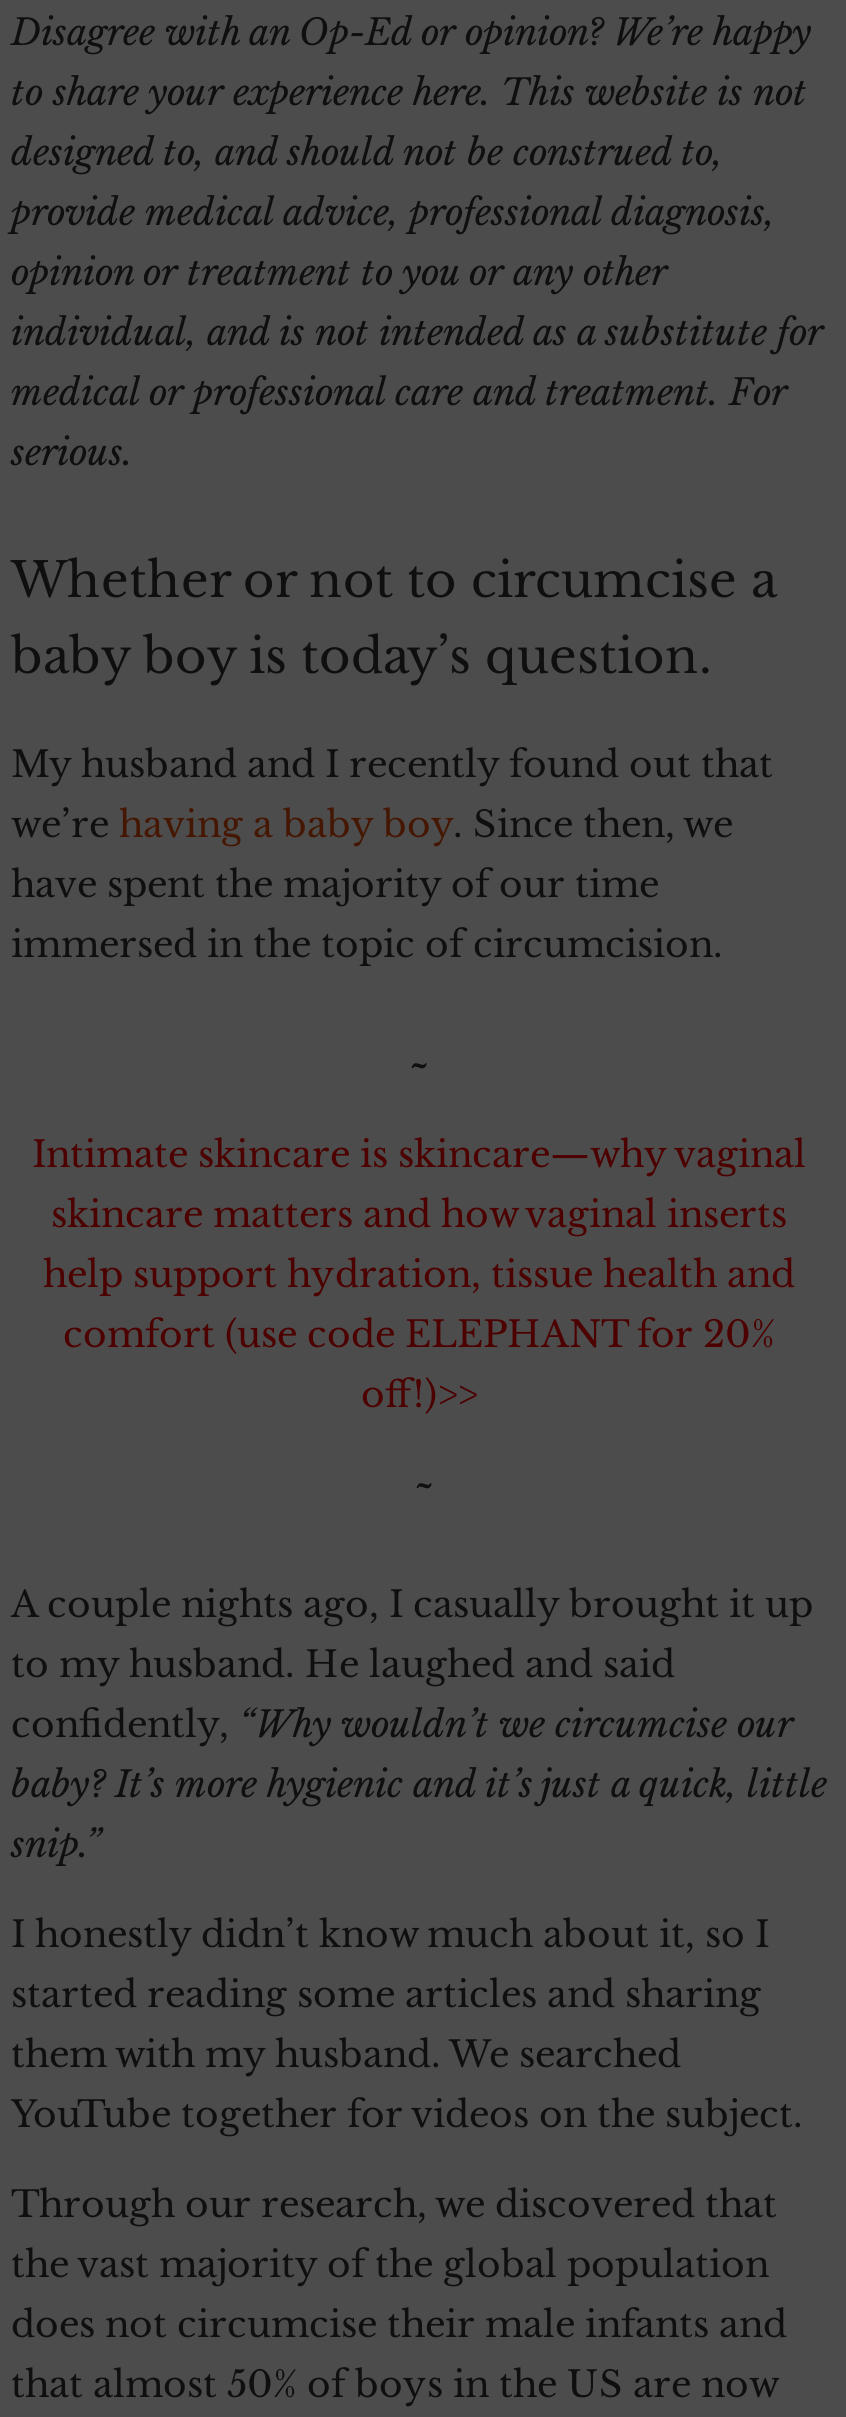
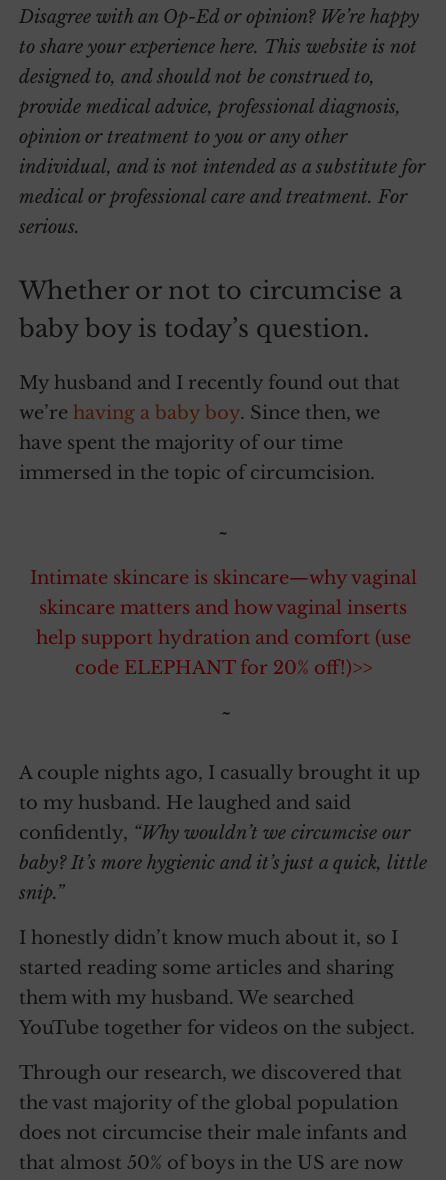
- help support hydration, tissue health and
- comfort (use code ELEPHANT for 20%
- off!)>>
+ help support hydration and comfort (use
+ code ELEPHANT for 20% off!)>>
